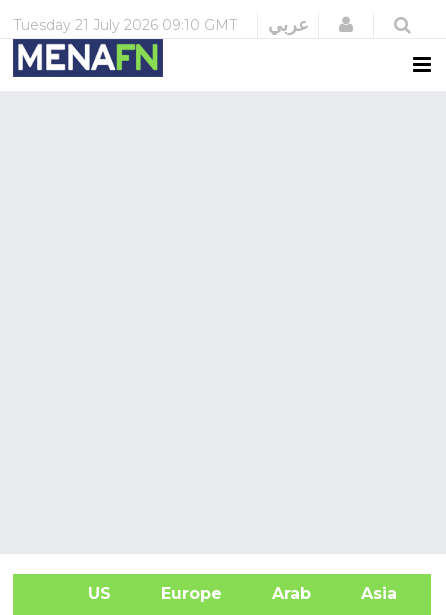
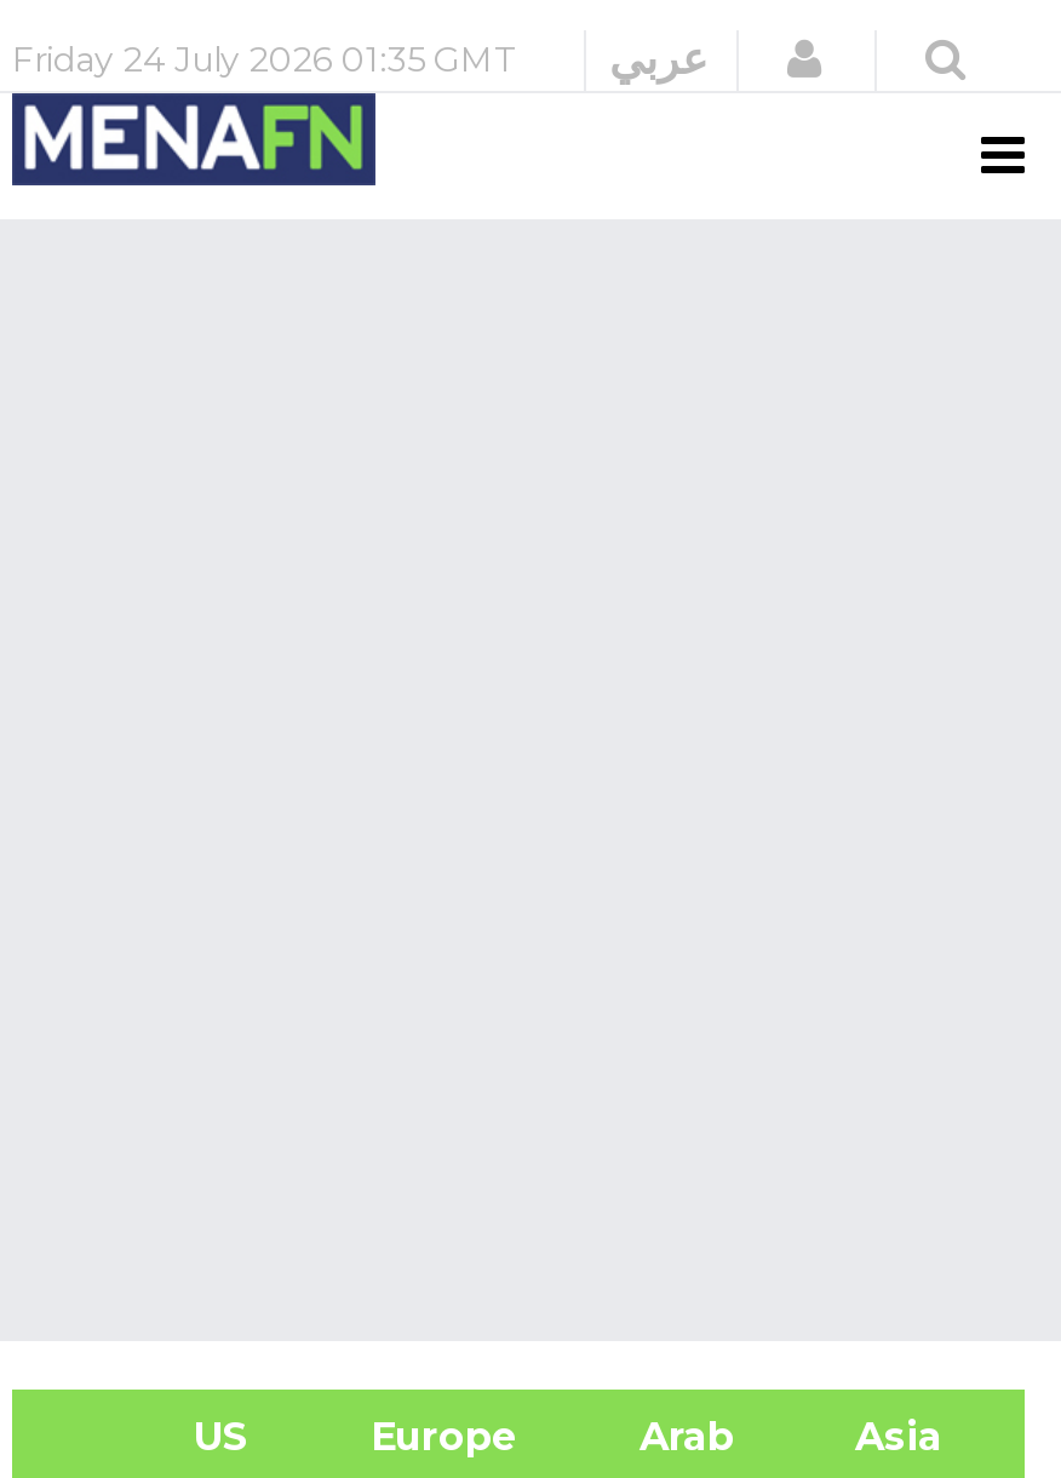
- Tuesday 21 July 2026 09:10 GMT
+ Friday 24 July 2026 01:35 GMT
